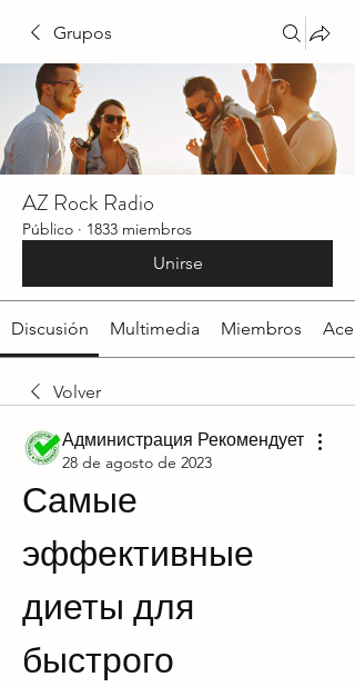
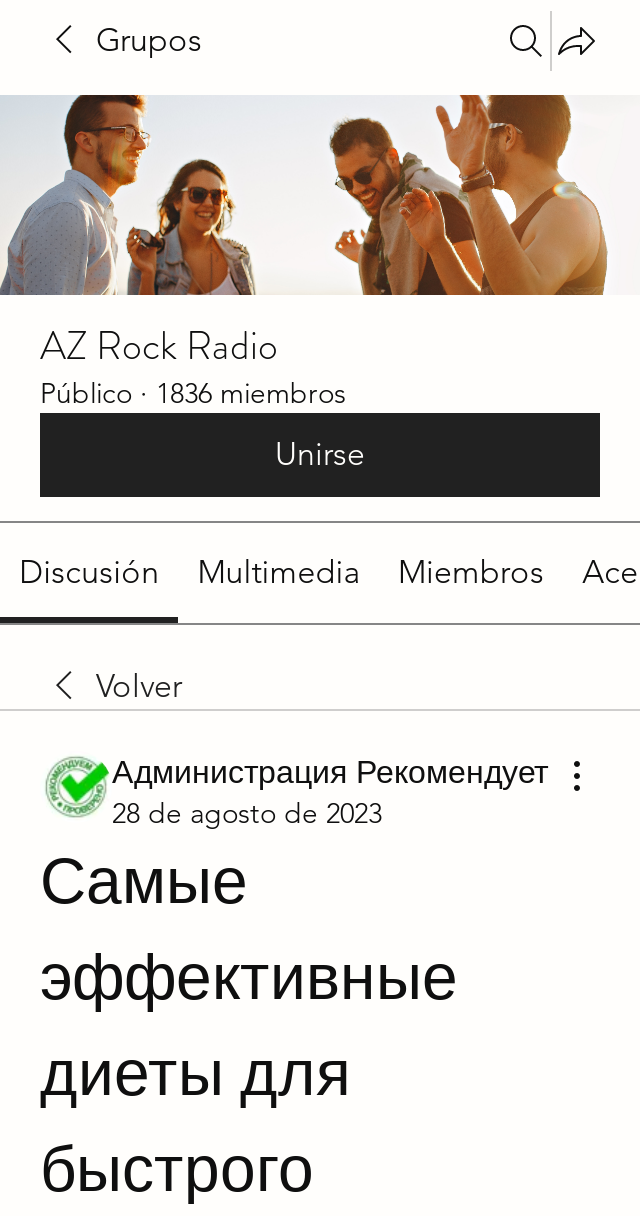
- Público · 1833 miembros
+ Público · 1836 miembros
